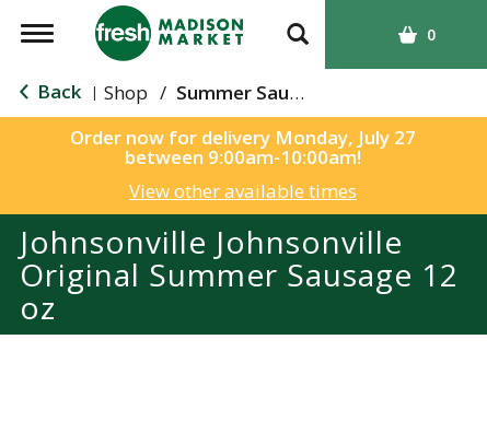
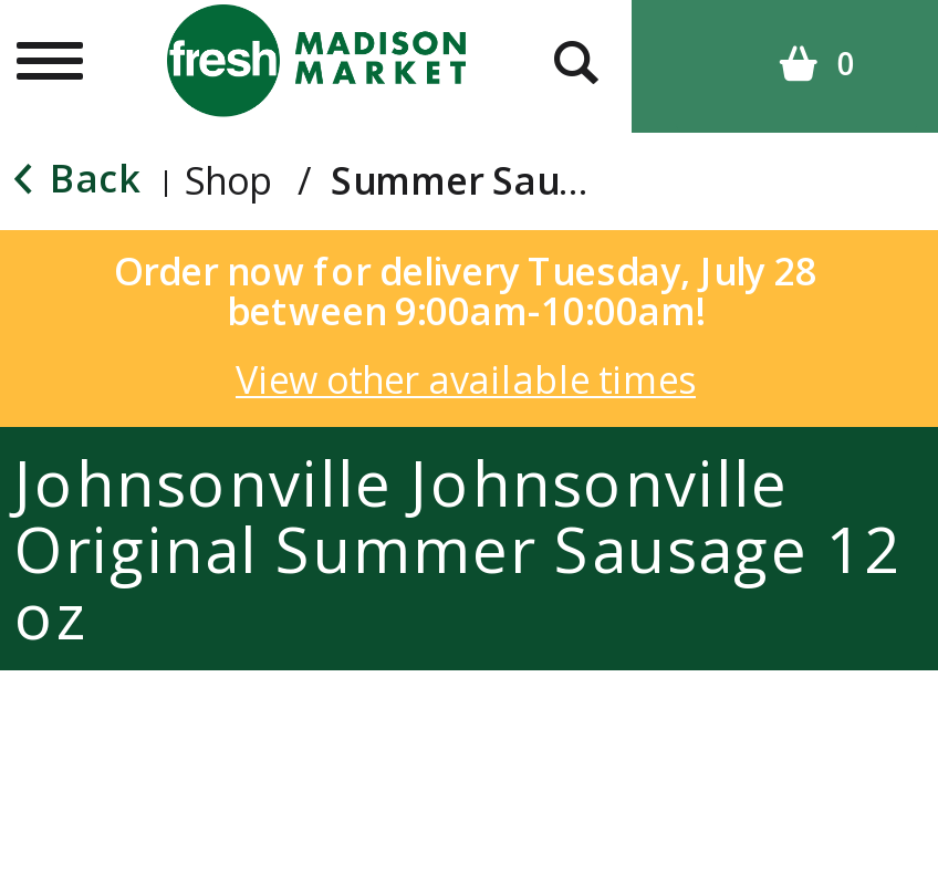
- Order now for delivery Monday, July 27
+ Order now for delivery Tuesday, July 28
